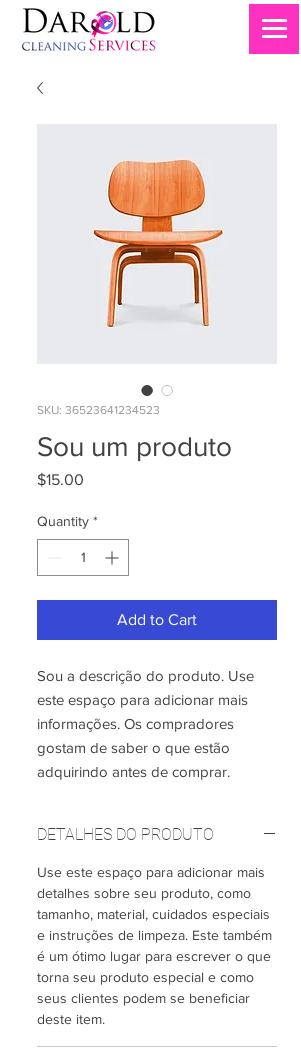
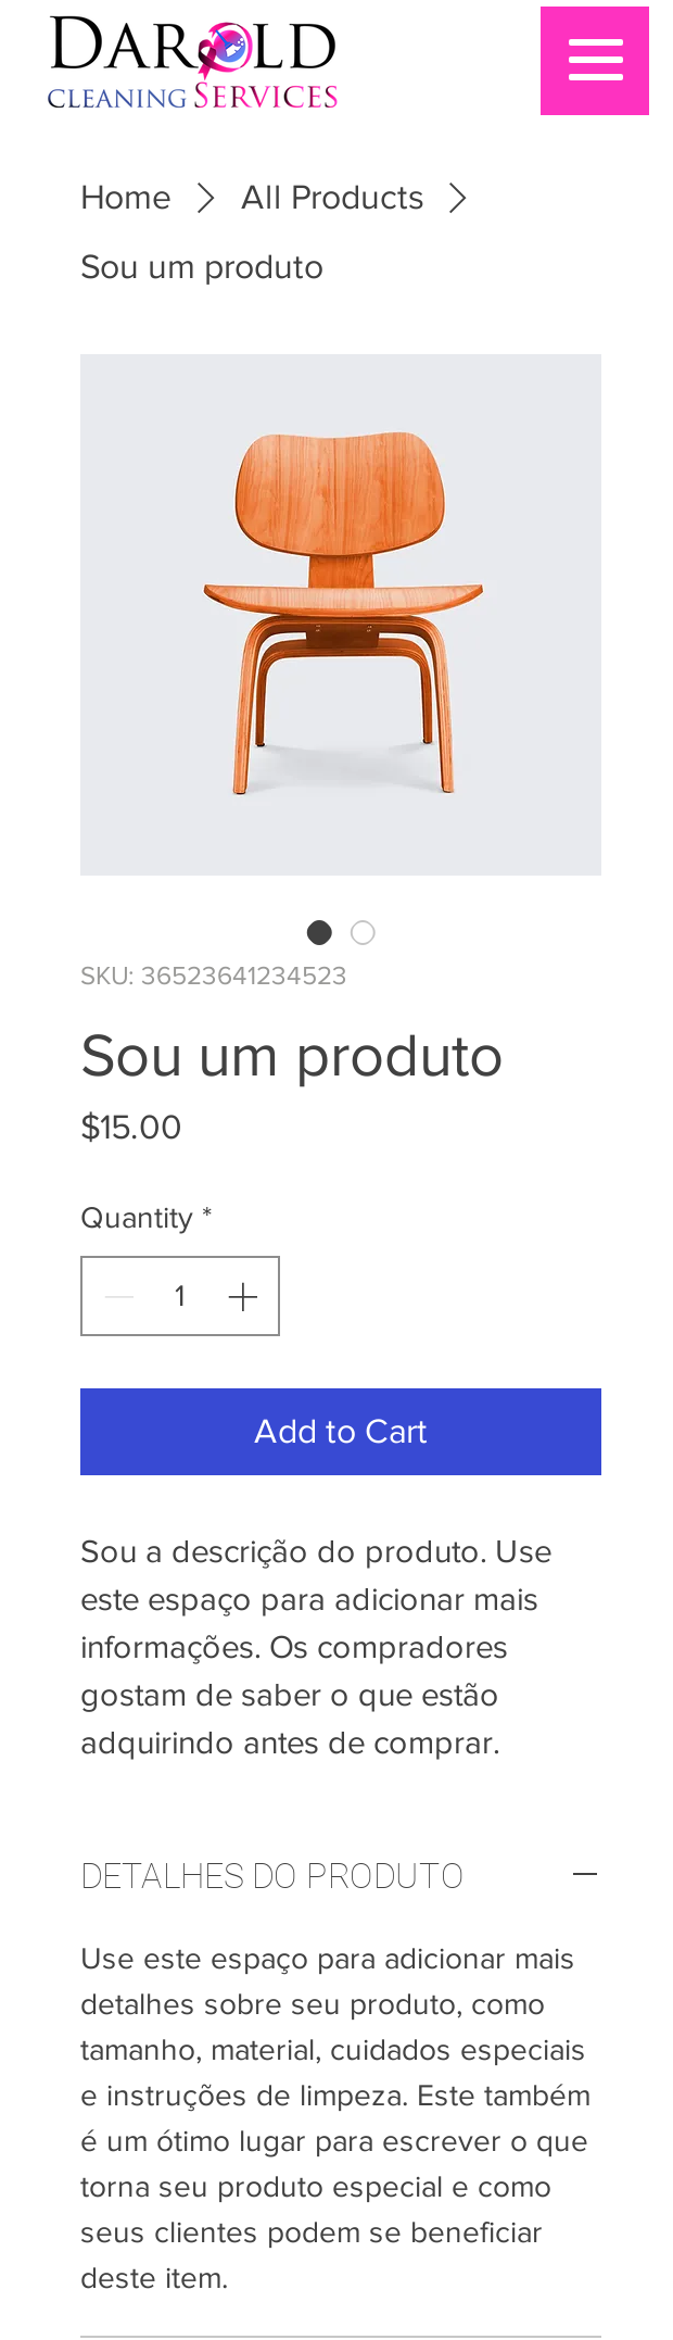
+ Home
+ All Products
+ Sou um produto
